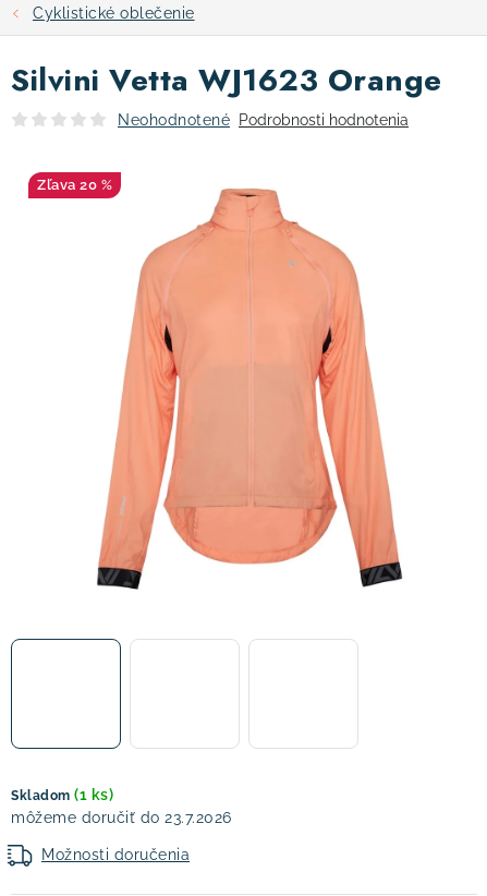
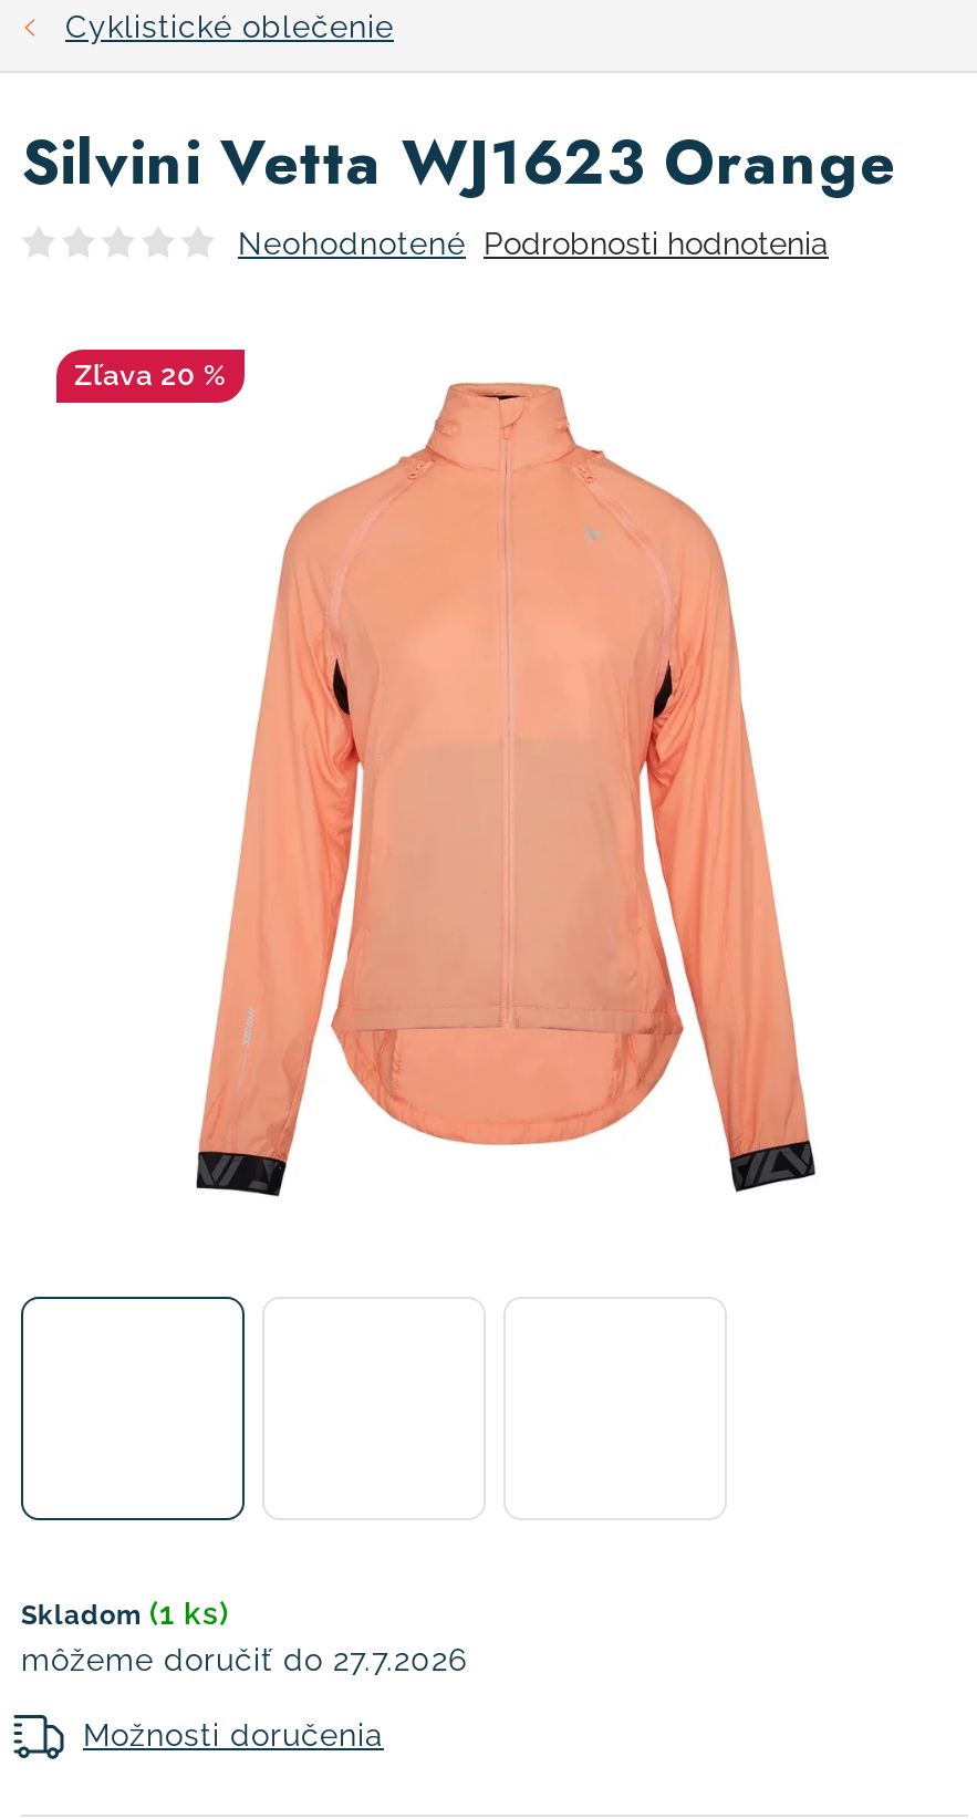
- 23.7.2026
+ 27.7.2026
